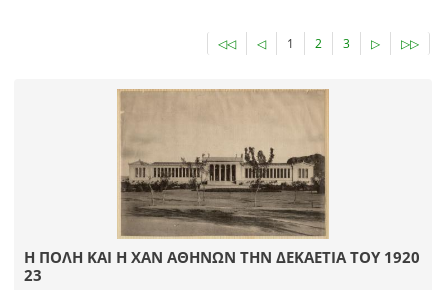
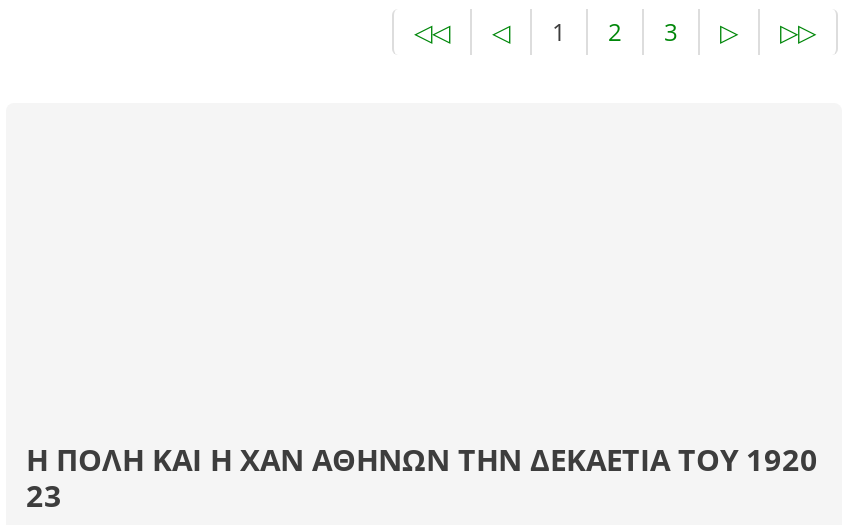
- [image]
